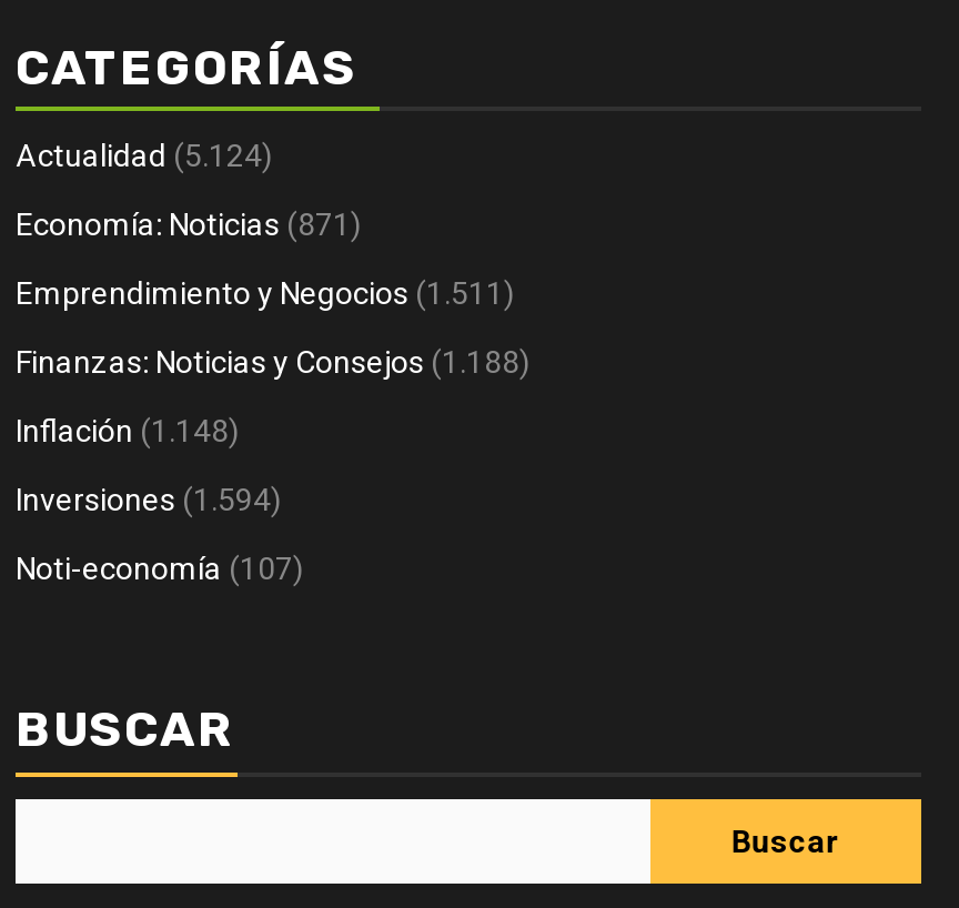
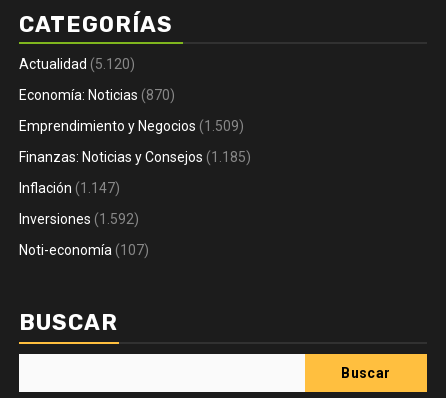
- Actualidad (5.124)
+ Actualidad (5.120)

- Economía: Noticias (871)
+ Economía: Noticias (870)

- Emprendimiento y Negocios (1.511)
+ Emprendimiento y Negocios (1.509)

- Finanzas: Noticias y Consejos (1.188)
+ Finanzas: Noticias y Consejos (1.185)

- Inflación (1.148)
+ Inflación (1.147)

- Inversiones (1.594)
+ Inversiones (1.592)
